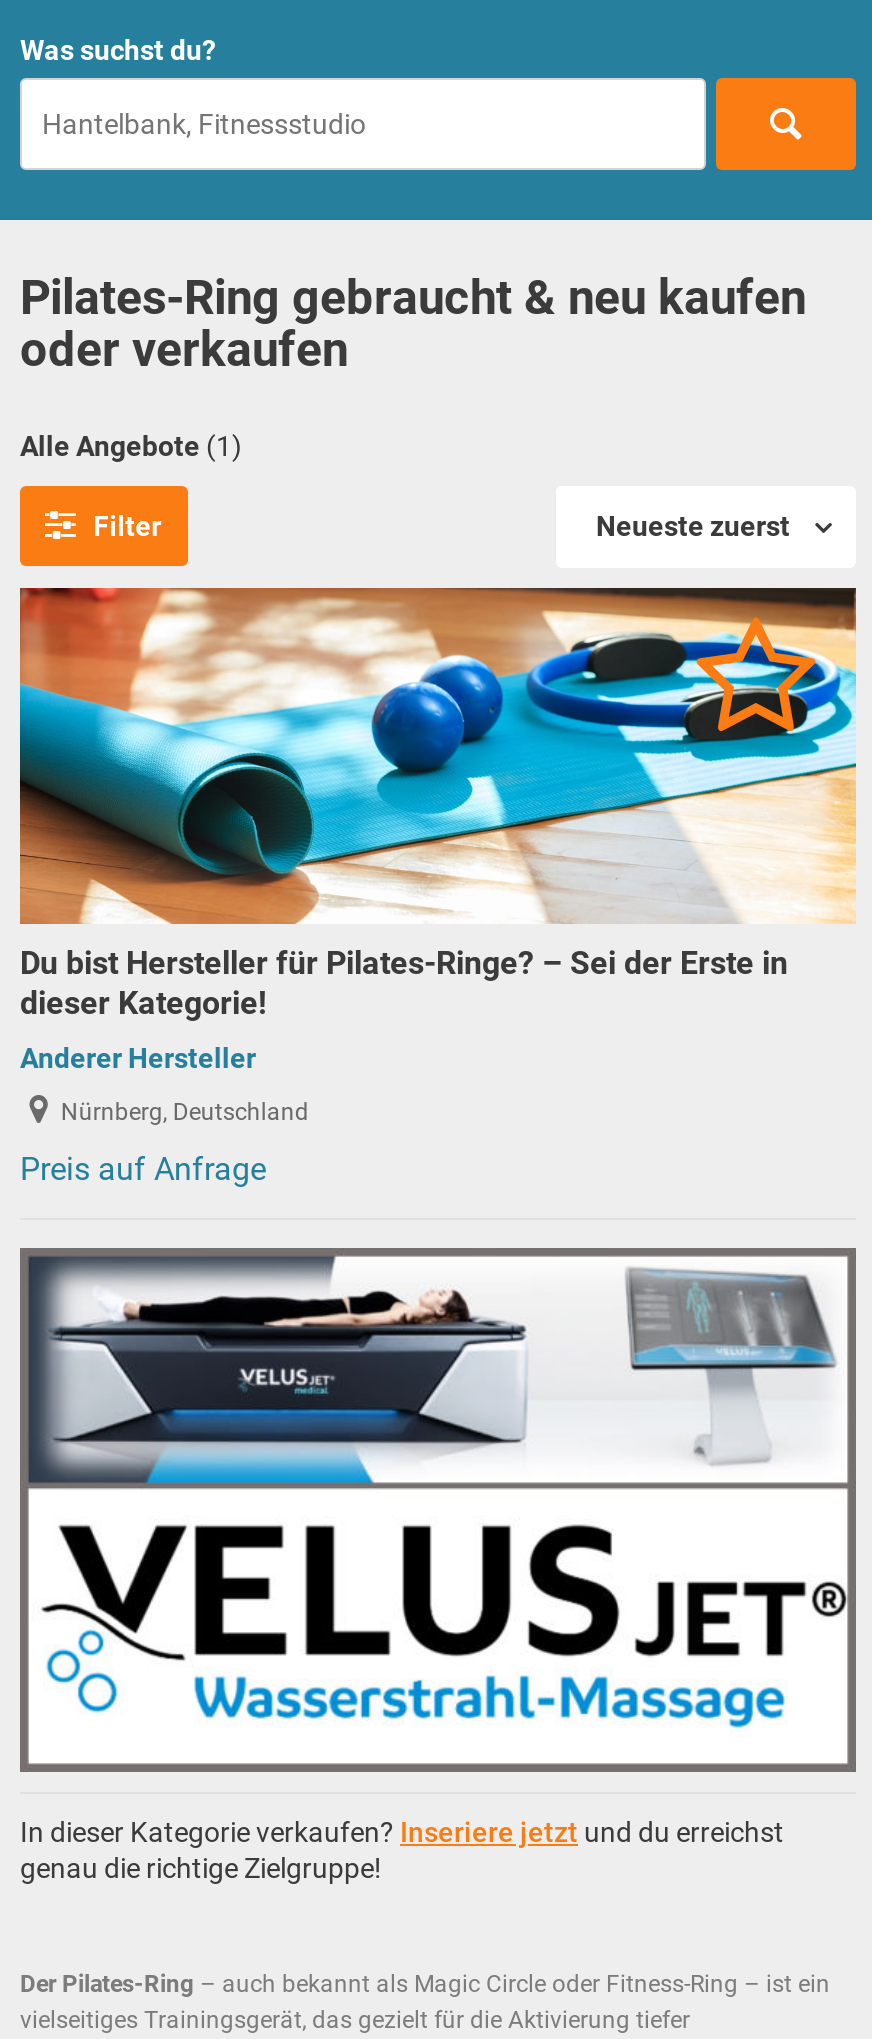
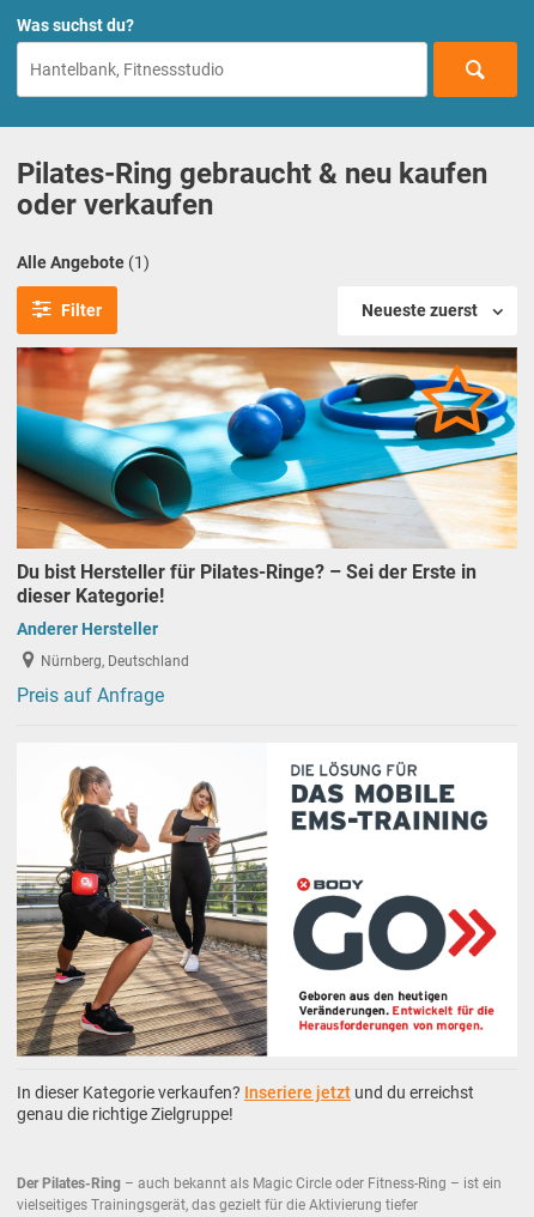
- [image]
+ [image]
